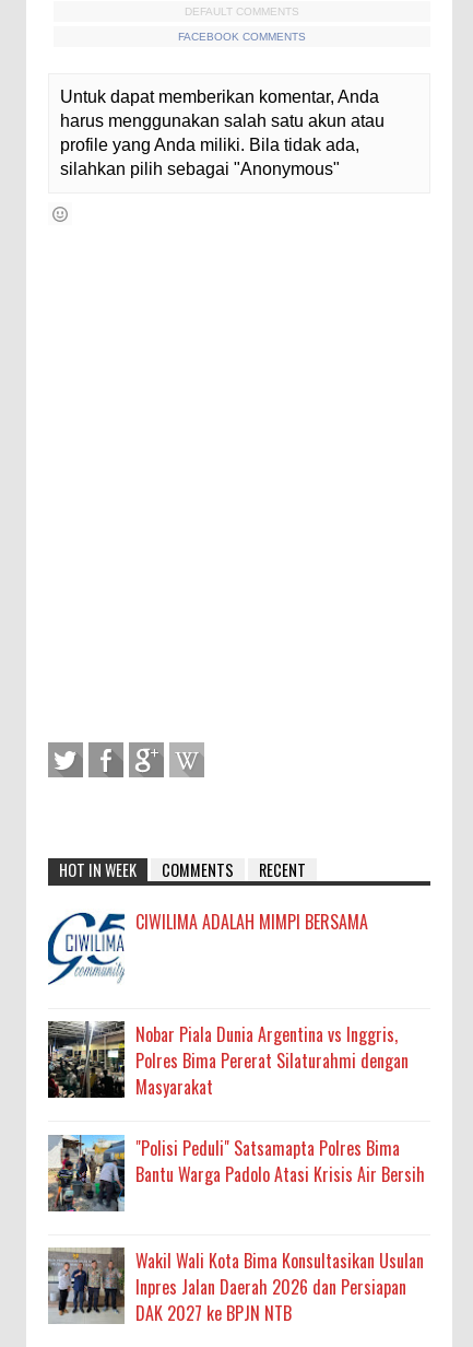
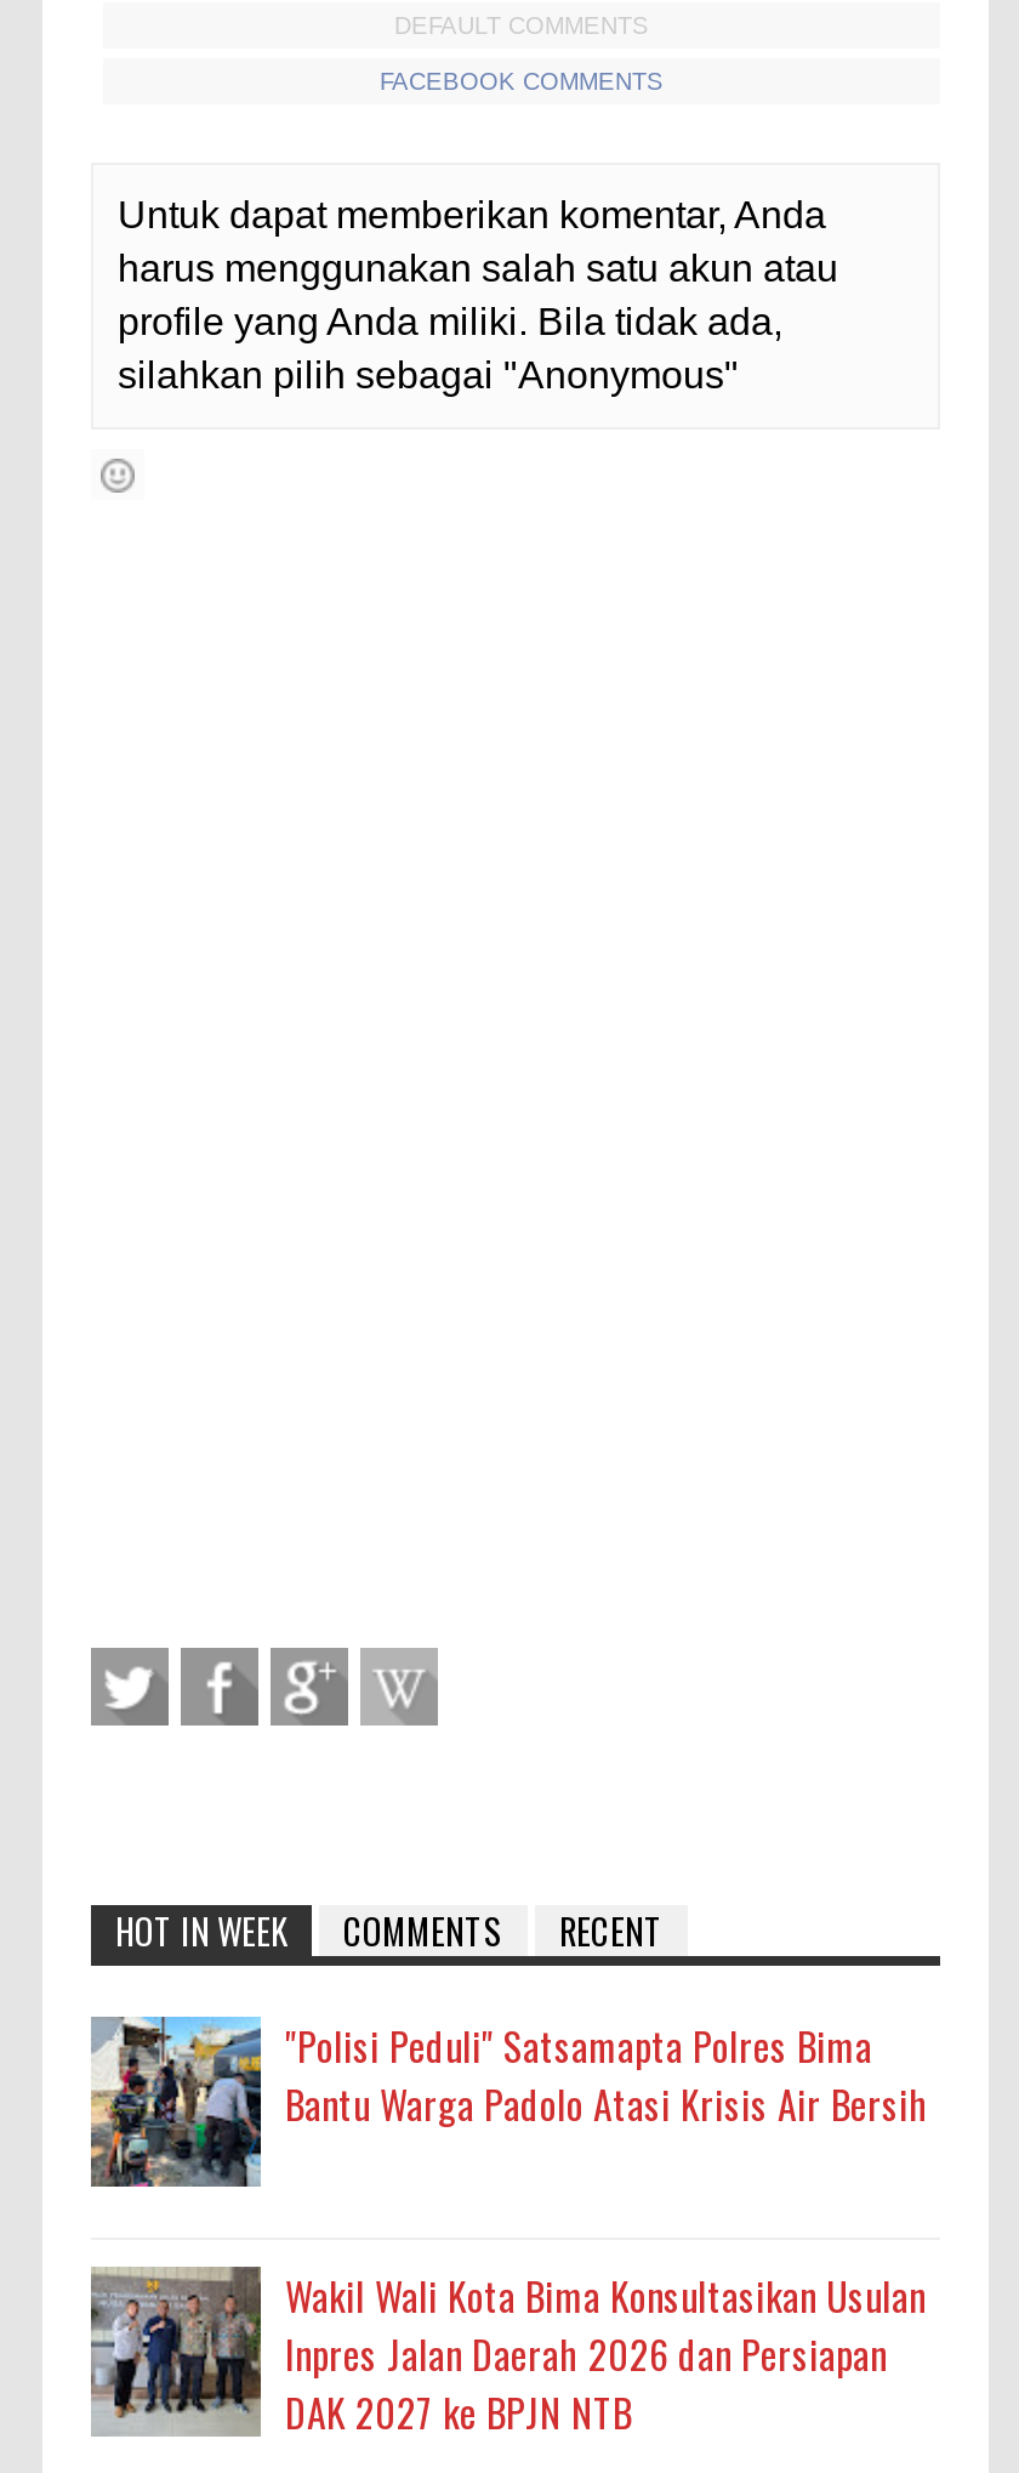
- [image]
- CIWILIMA ADALAH MIMPI BERSAMA

- [image]
- Nobar Piala Dunia Argentina vs Inggris,
- Polres Bima Pererat Silaturahmi dengan
- Masyarakat
